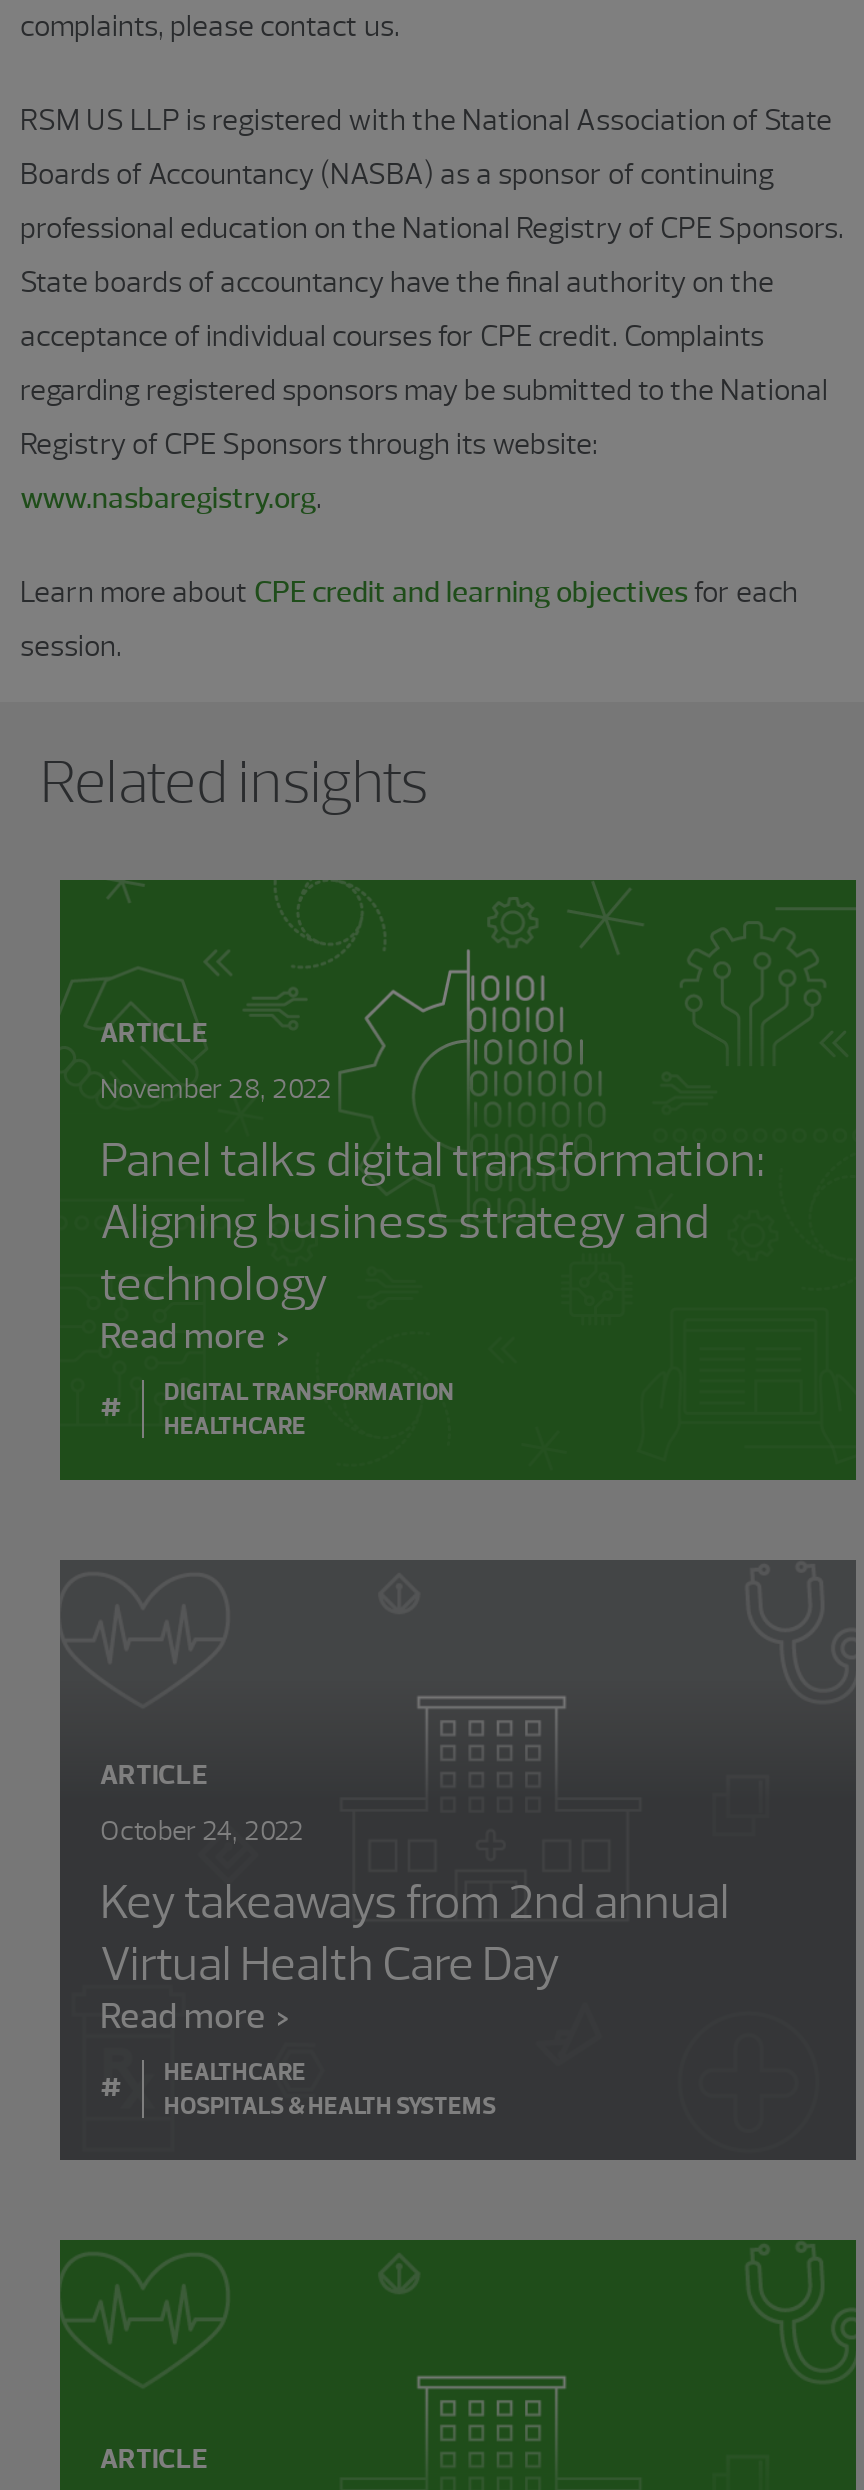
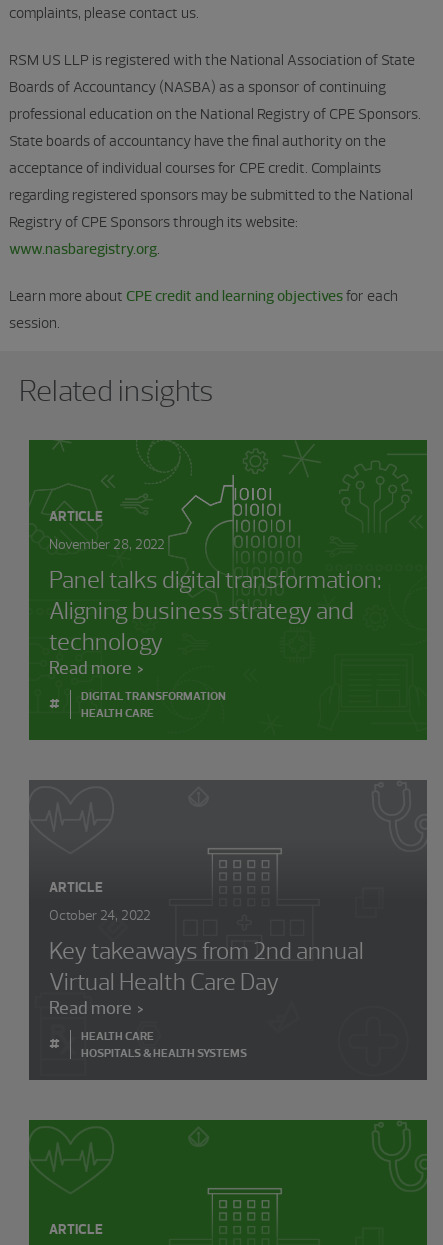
- HEALTHCARE
+ HEALTH CARE

- HEALTHCARE
+ HEALTH CARE
